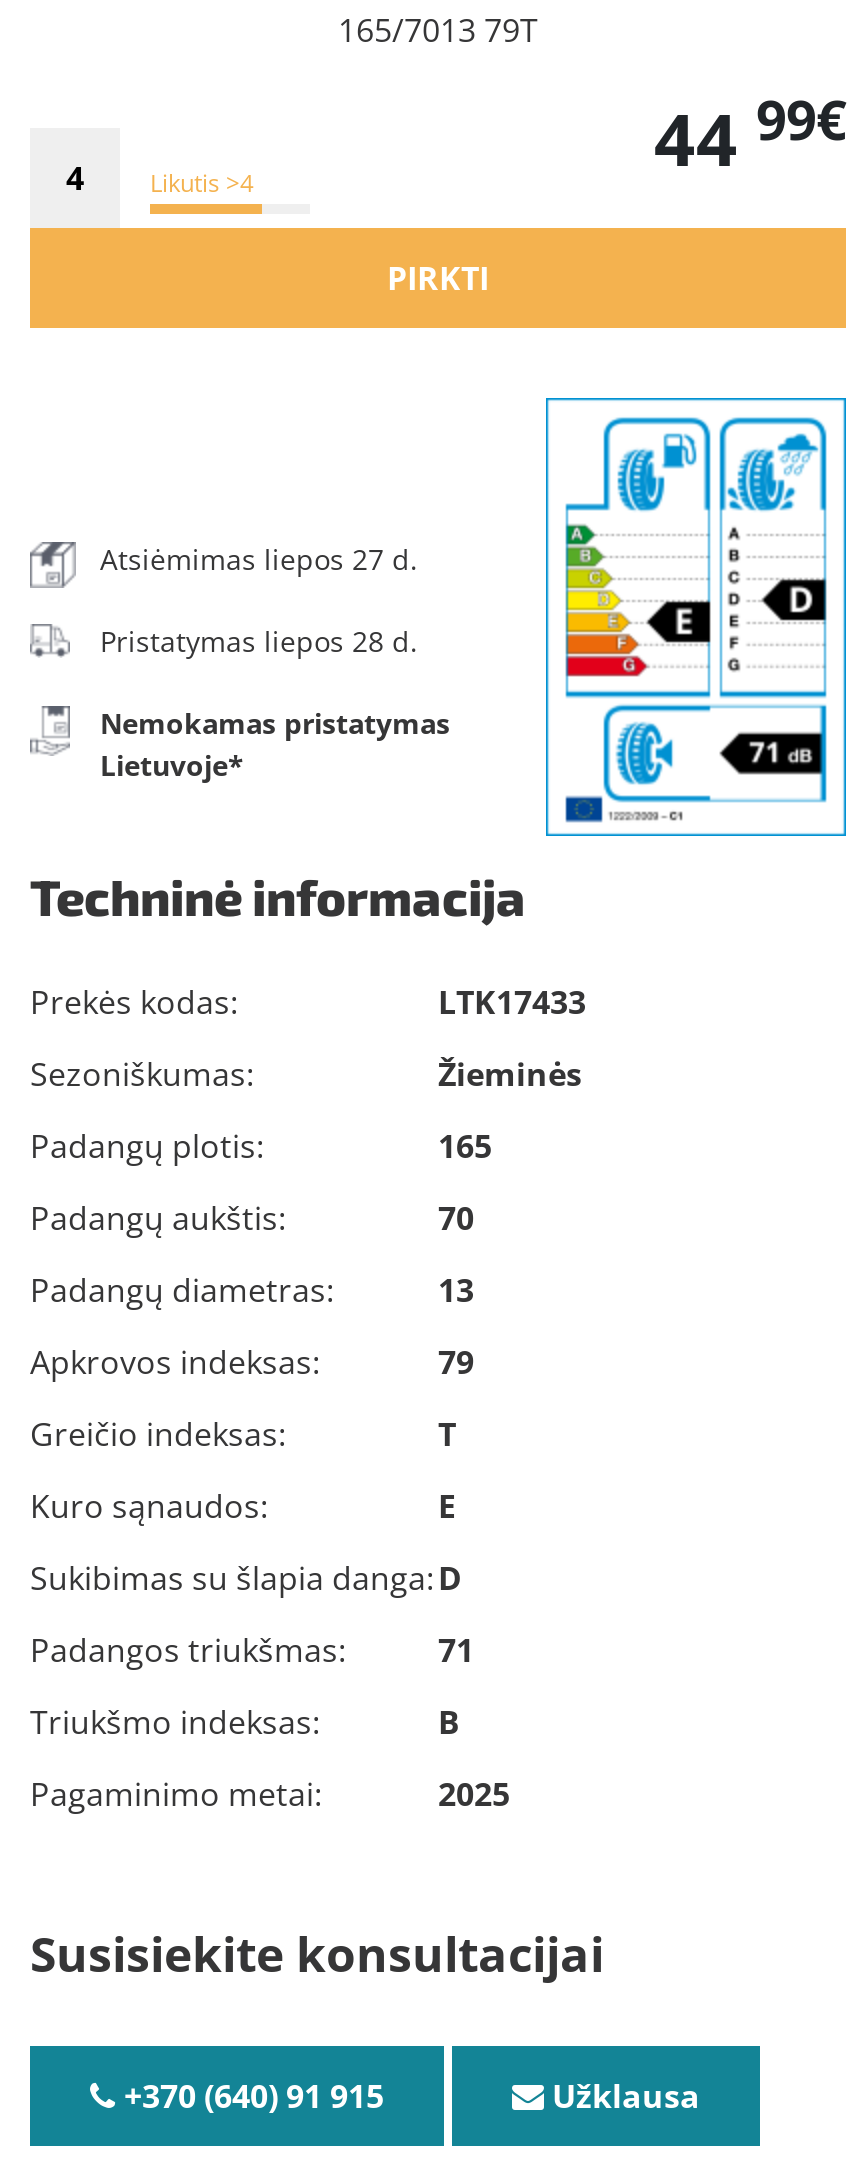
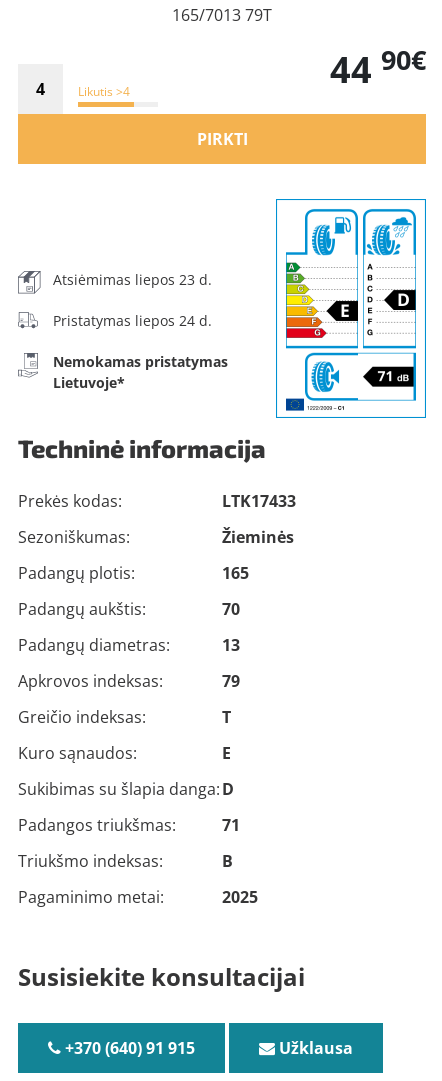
- 44 99€
+ 44 90€

- Atsiėmimas liepos 27 d.
+ Atsiėmimas liepos 23 d.

- Pristatymas liepos 28 d.
+ Pristatymas liepos 24 d.
